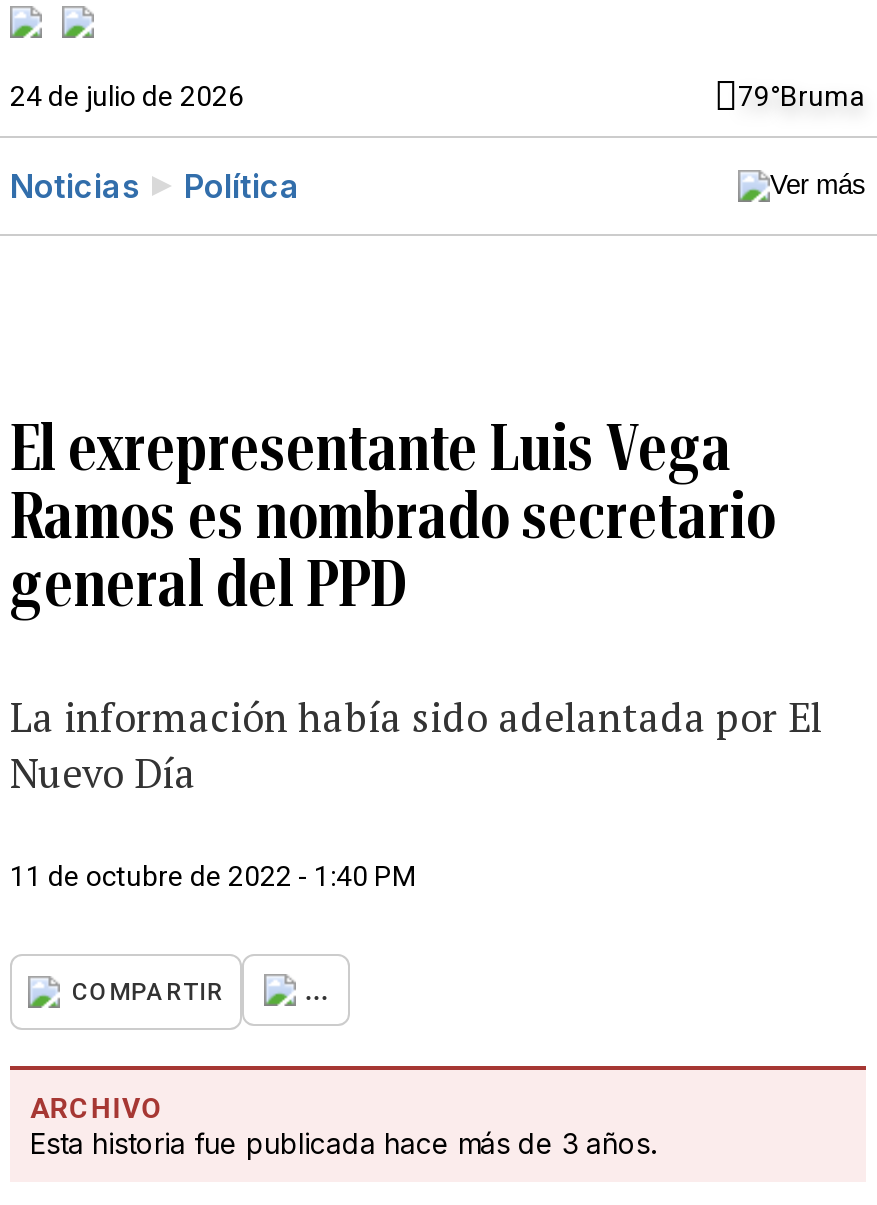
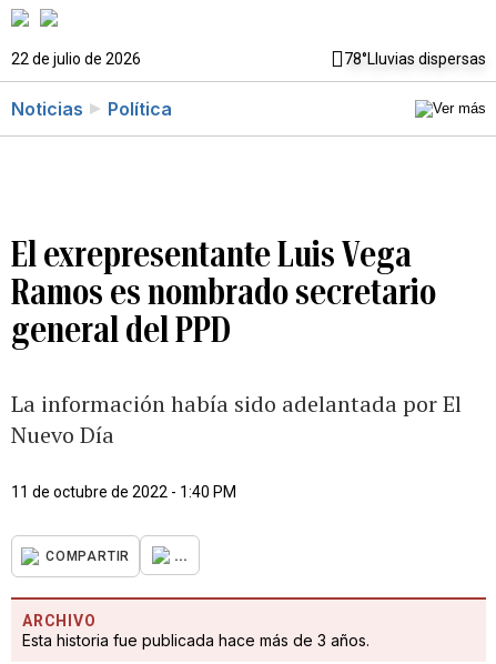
- 24 de julio de 2026
- 79°Bruma
+ 22 de julio de 2026
+ 78°Lluvias dispersas
